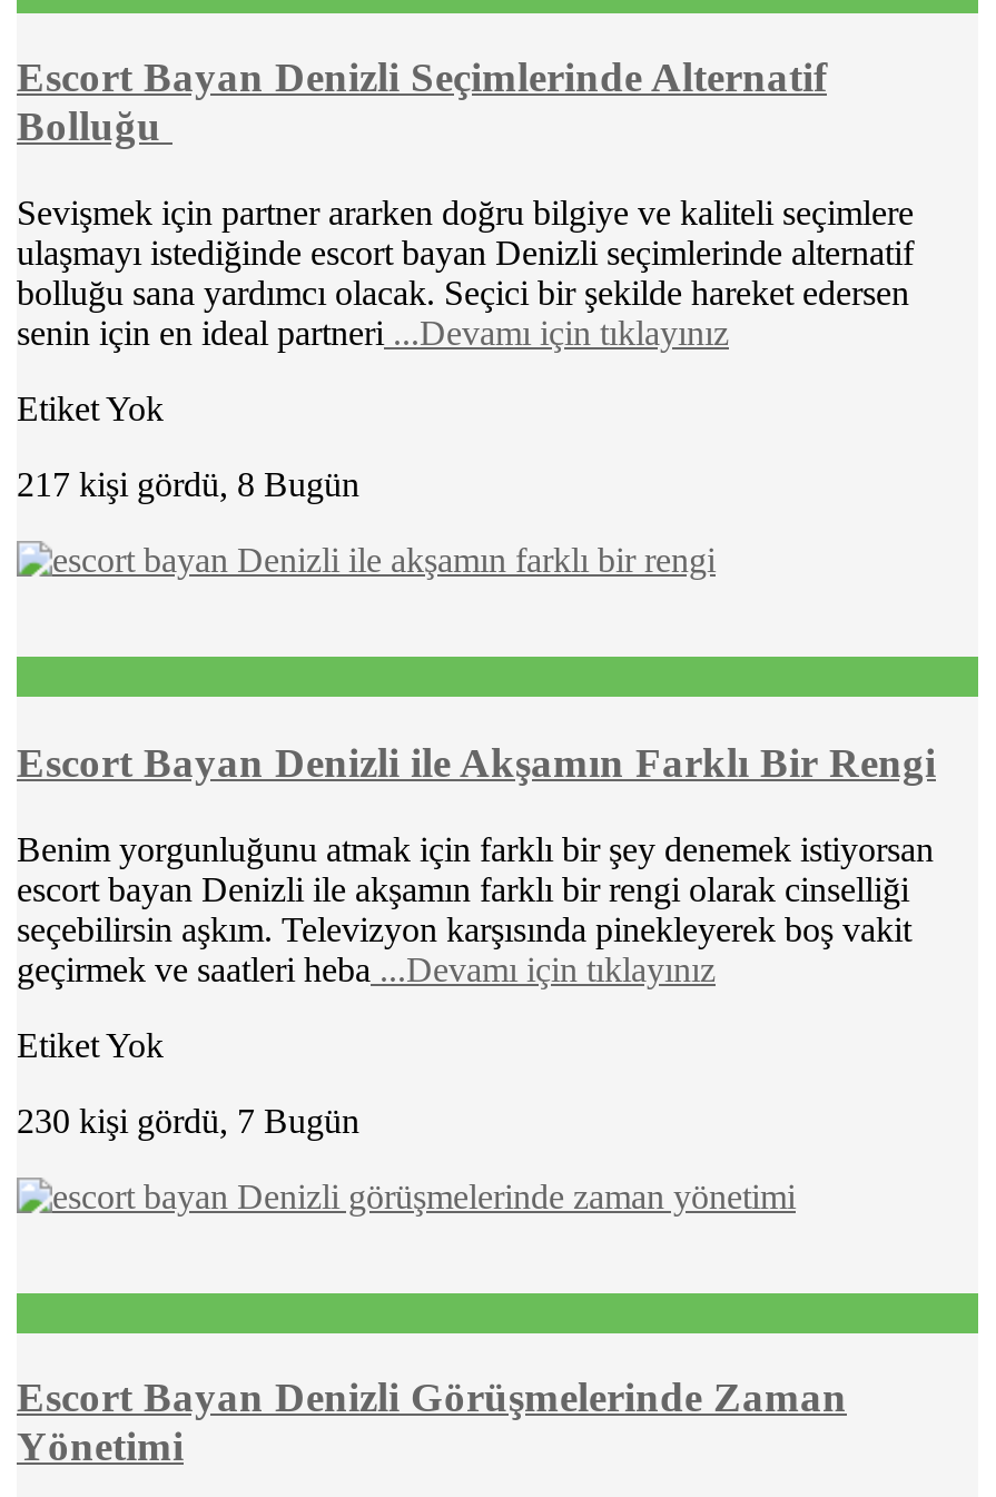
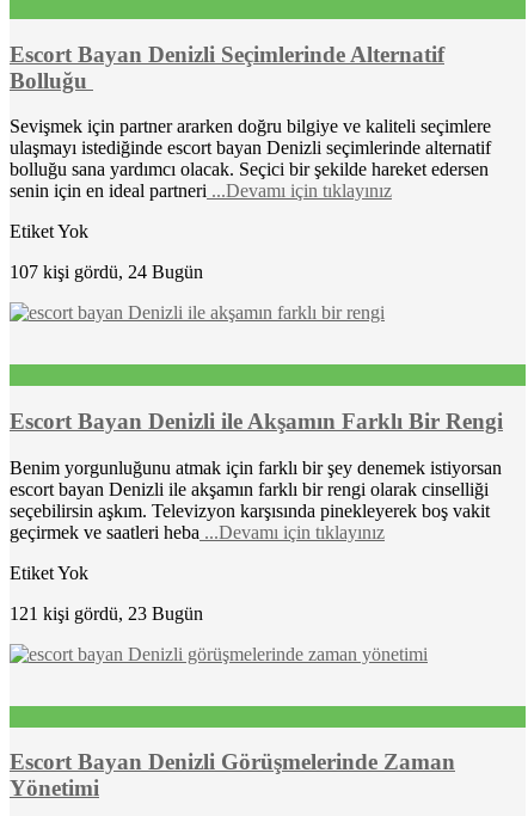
- 217 kişi gördü, 8 Bugün
+ 107 kişi gördü, 24 Bugün

- 230 kişi gördü, 7 Bugün
+ 121 kişi gördü, 23 Bugün
